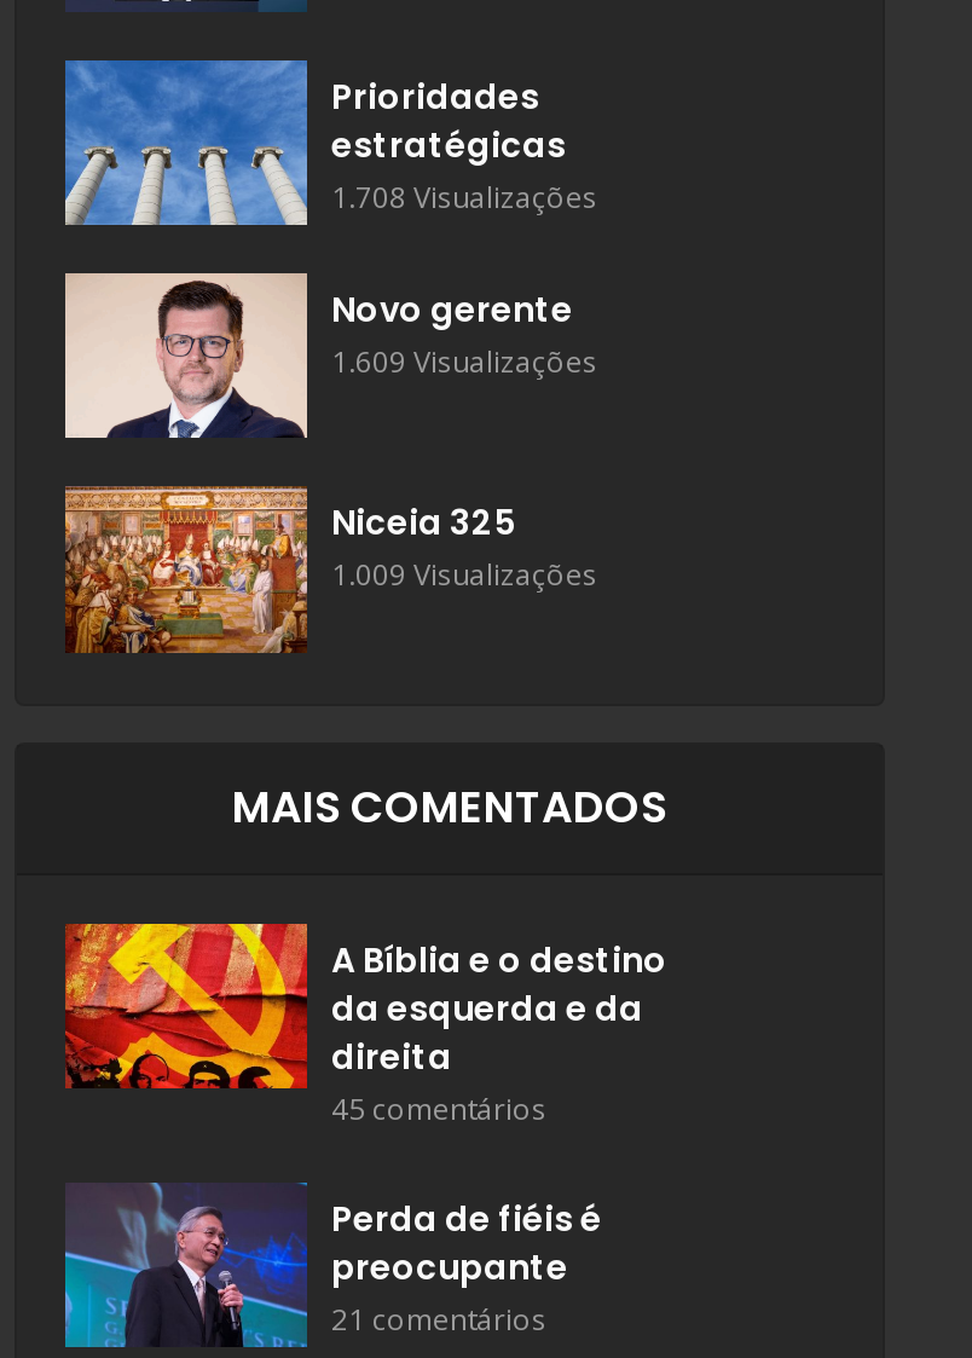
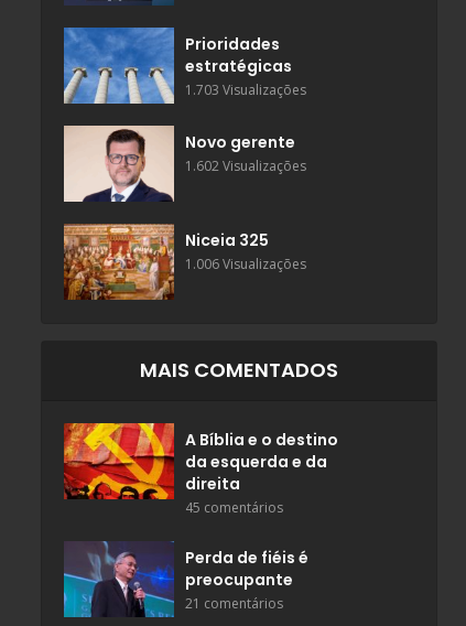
- 1.708 Visualizações
+ 1.703 Visualizações

- 1.609 Visualizações
+ 1.602 Visualizações

- 1.009 Visualizações
+ 1.006 Visualizações
